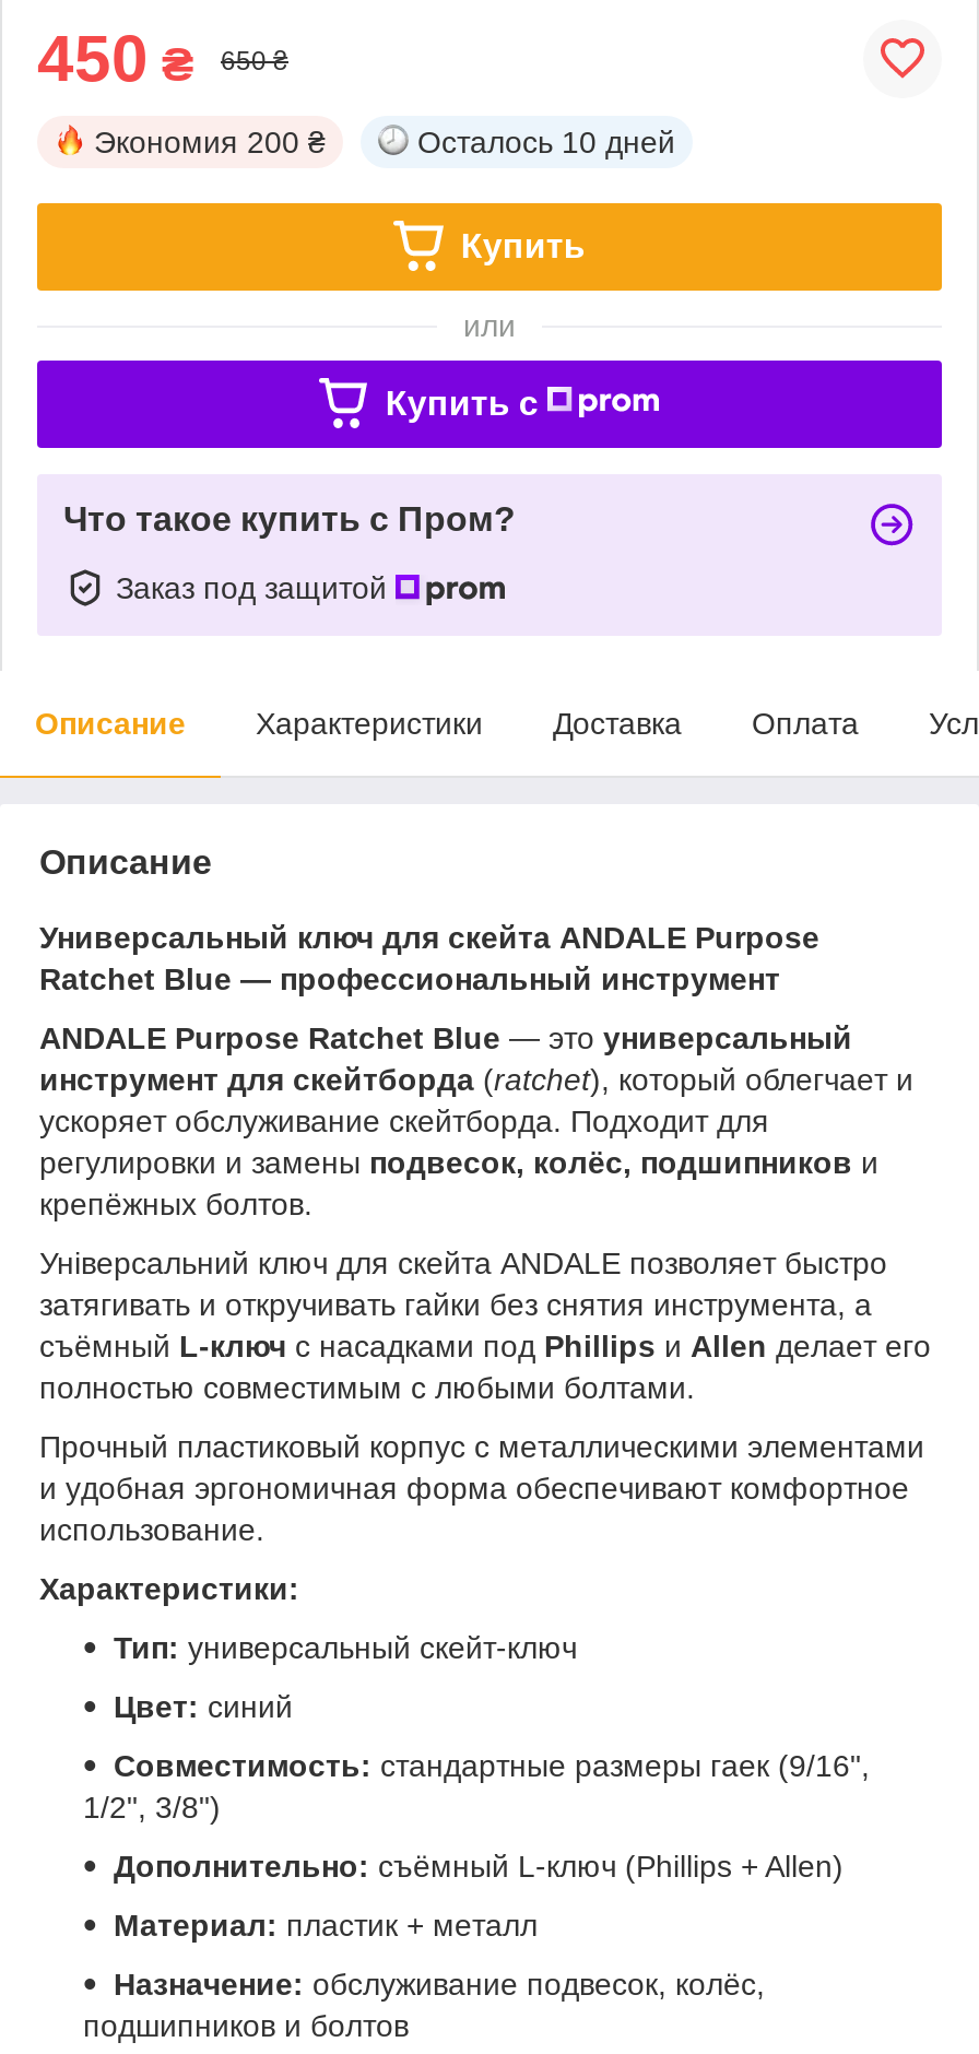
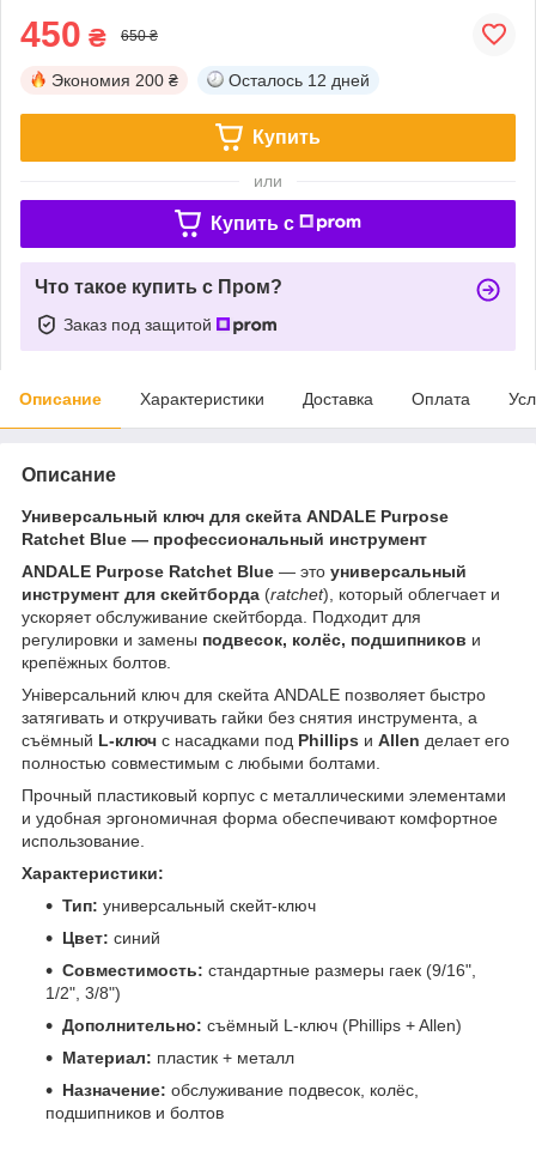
- Осталось 10 дней
+ Осталось 12 дней
